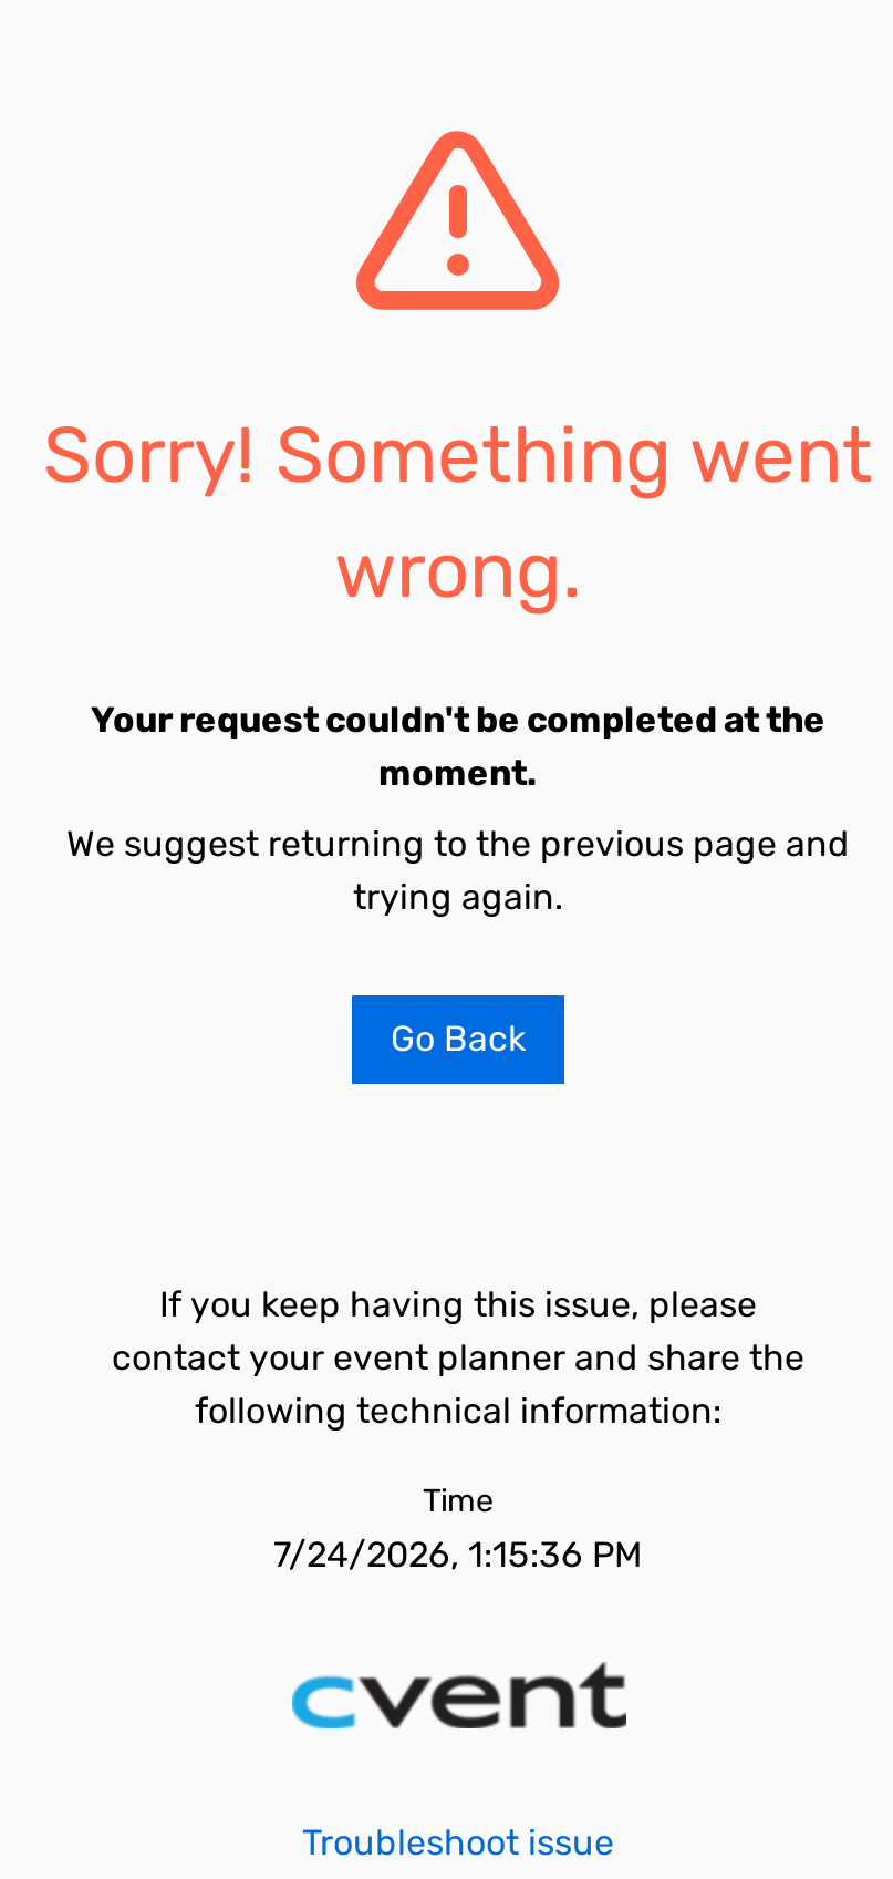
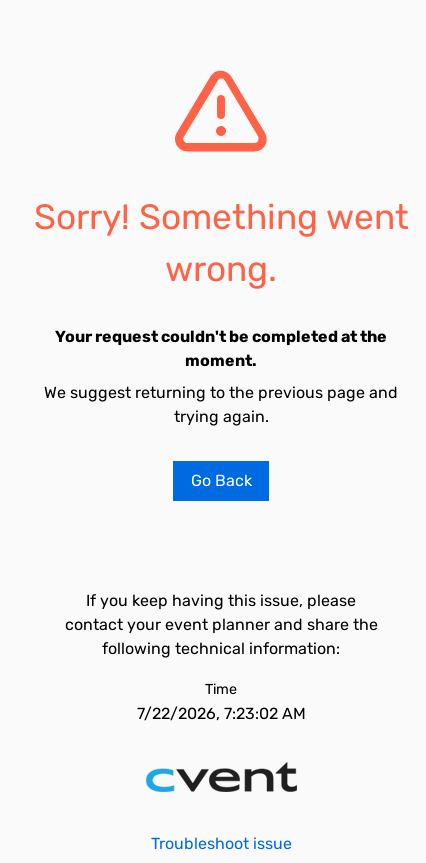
- 7/24/2026, 1:15:36 PM
+ 7/22/2026, 7:23:02 AM
